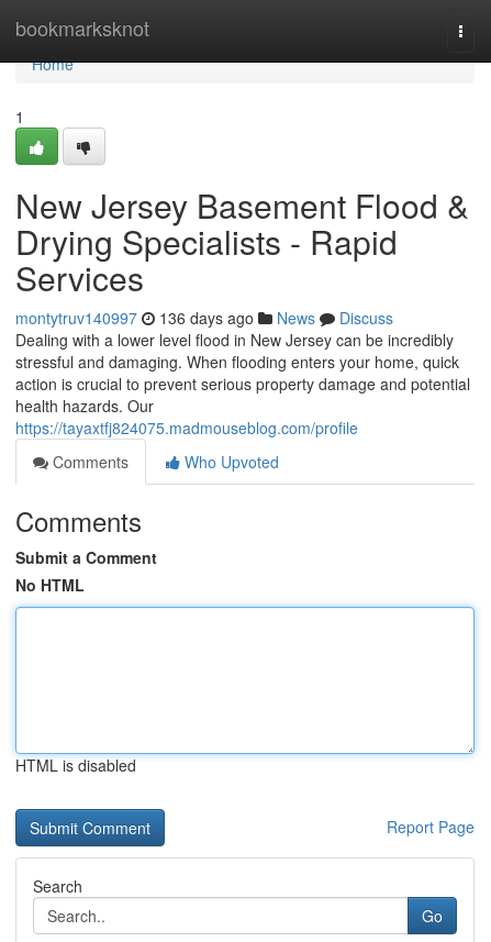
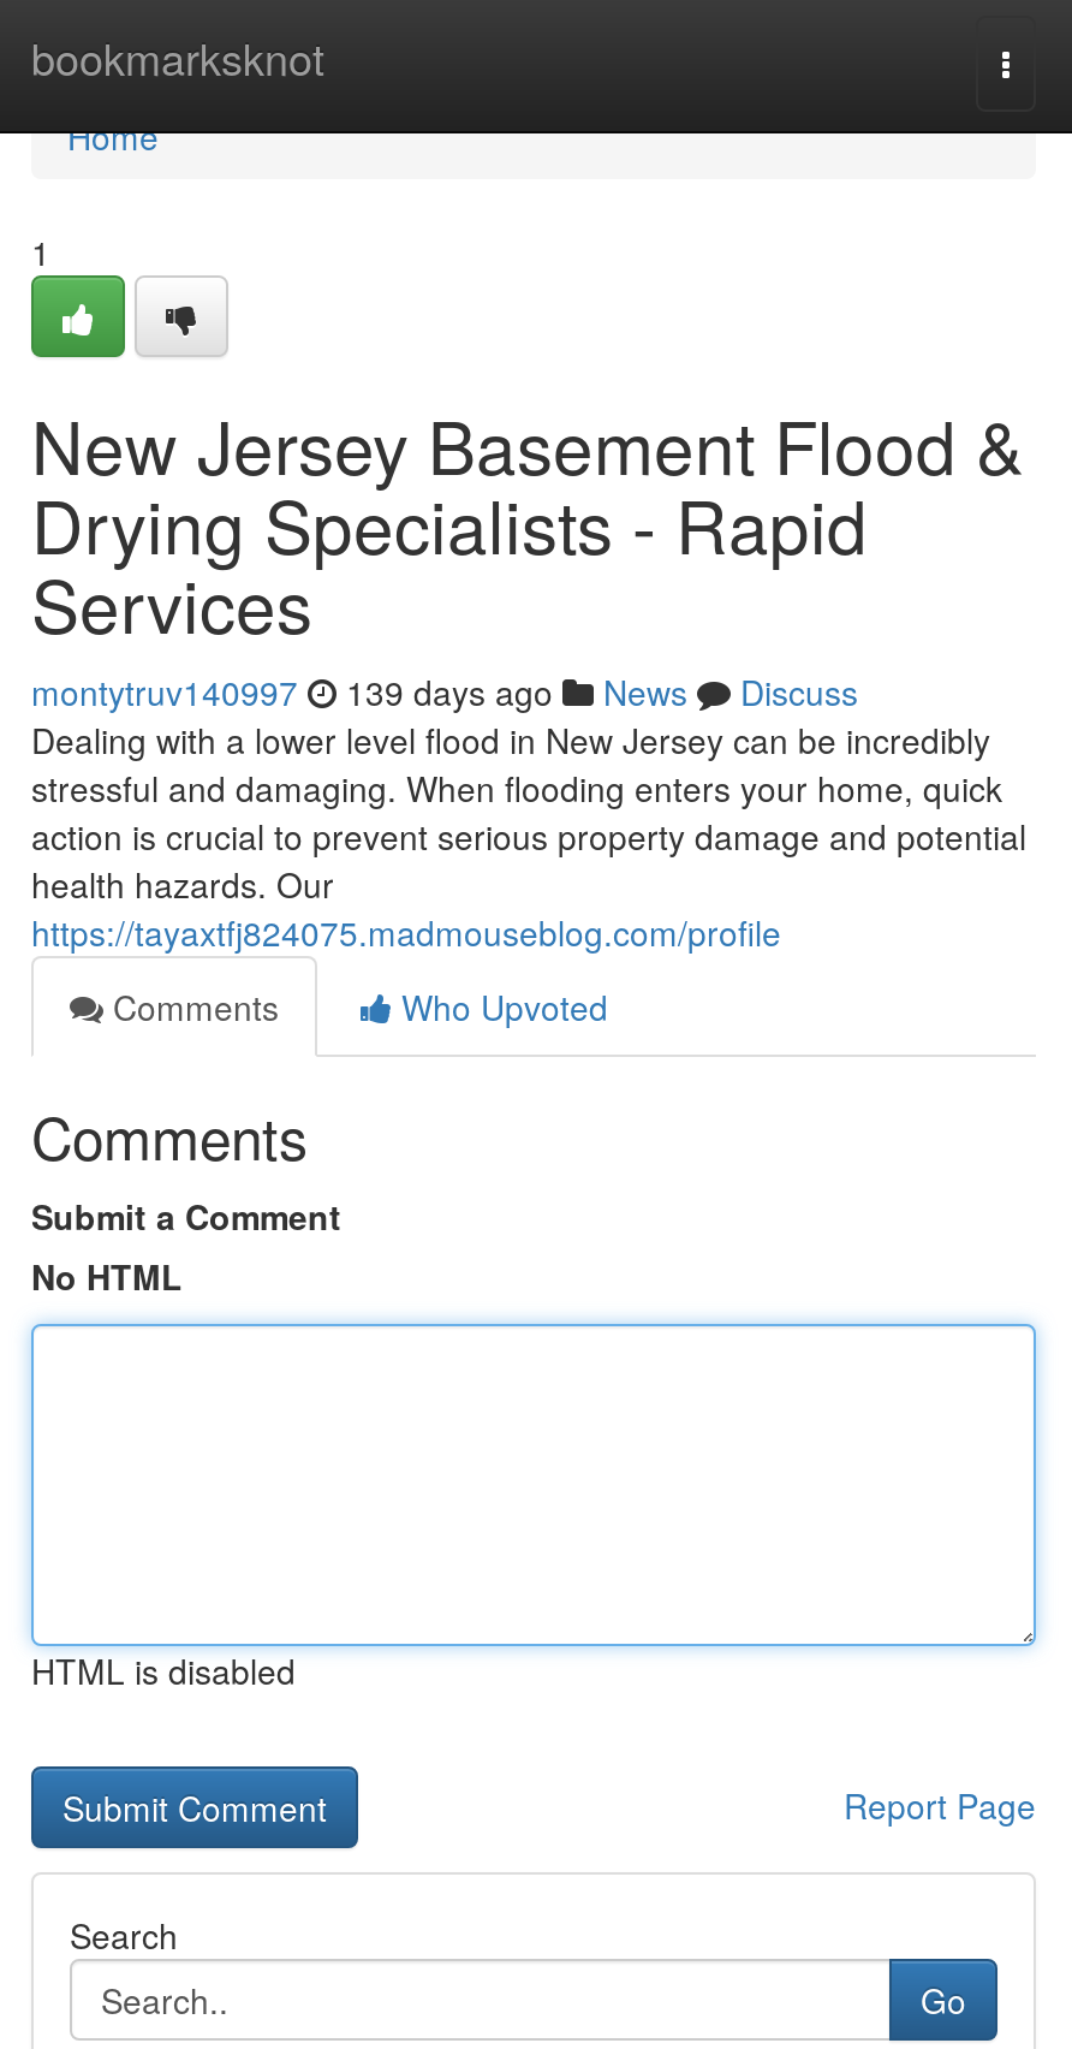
- montytruv140997 136 days ago News Discuss
+ montytruv140997 139 days ago News Discuss
